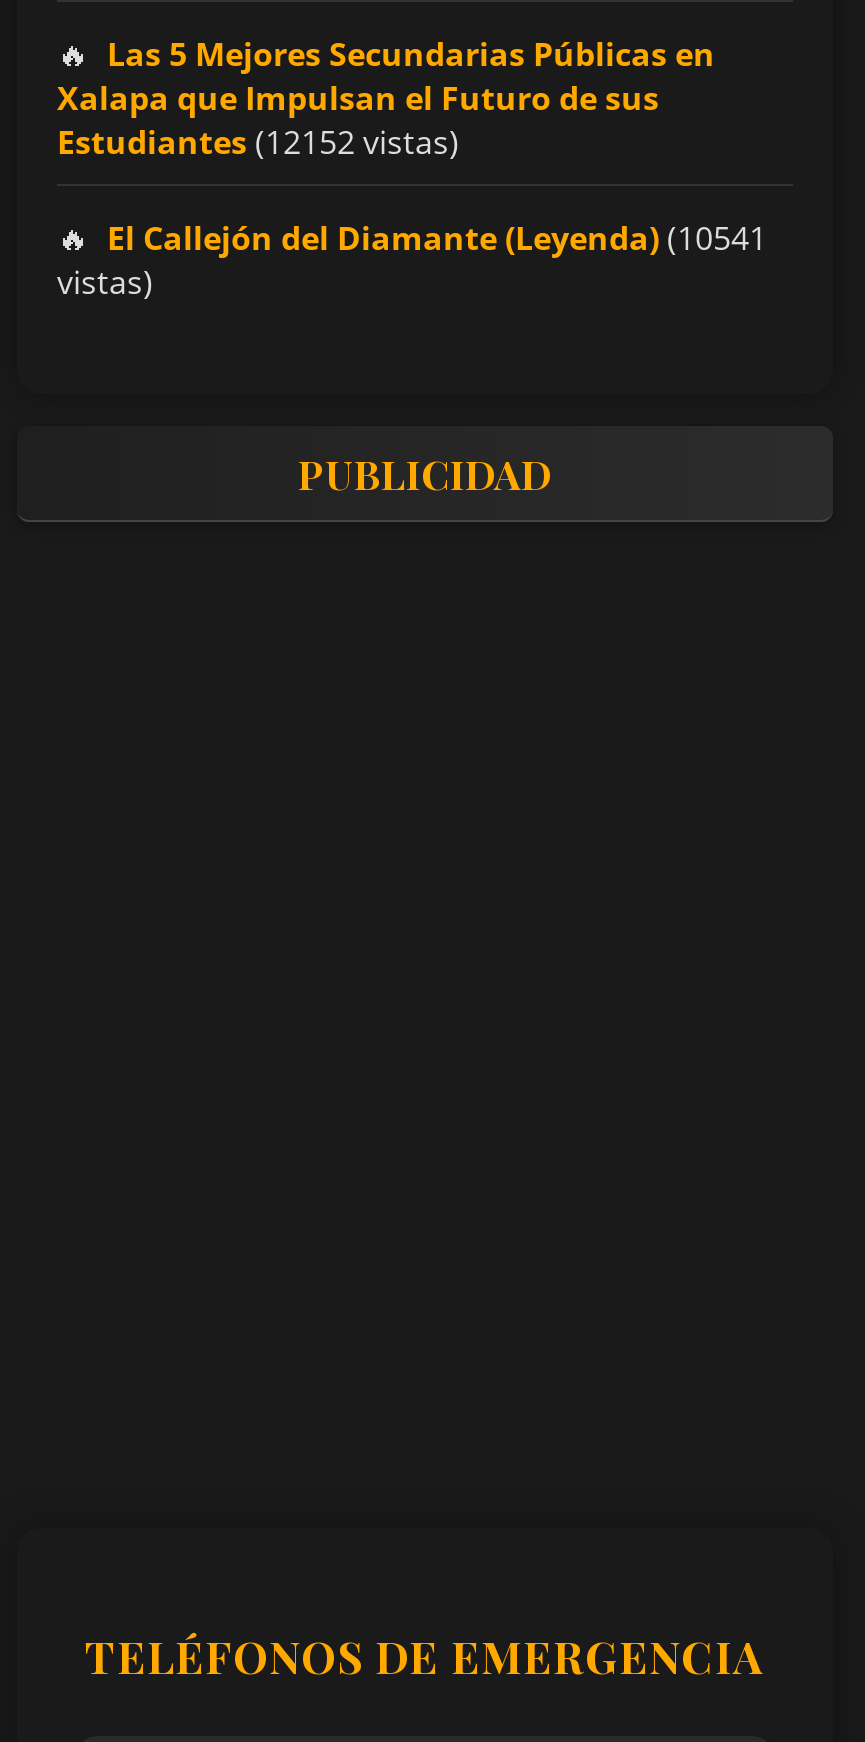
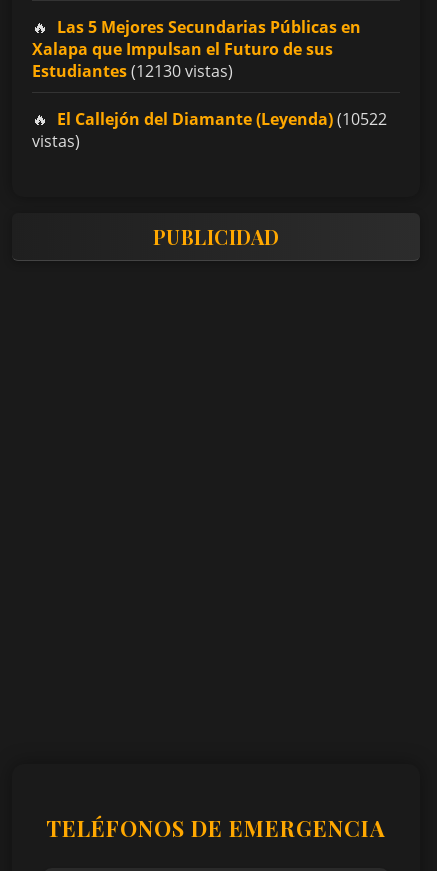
- Estudiantes (12152 vistas)
+ Estudiantes (12130 vistas)

- El Callejón del Diamante (Leyenda) (10541
+ El Callejón del Diamante (Leyenda) (10522
